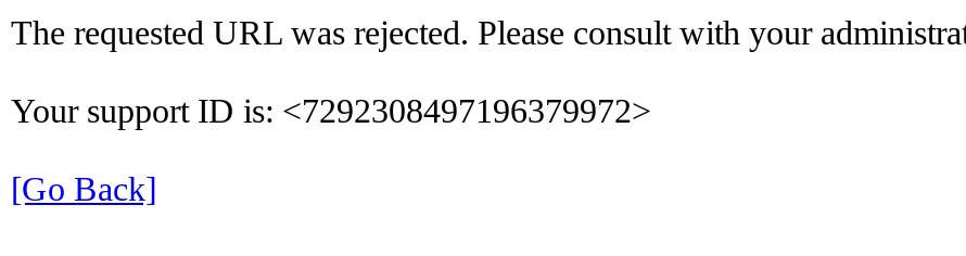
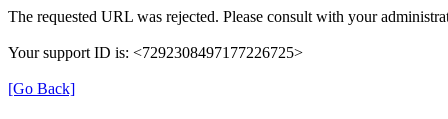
- Your support ID is: <7292308497196379972>
+ Your support ID is: <7292308497177226725>
